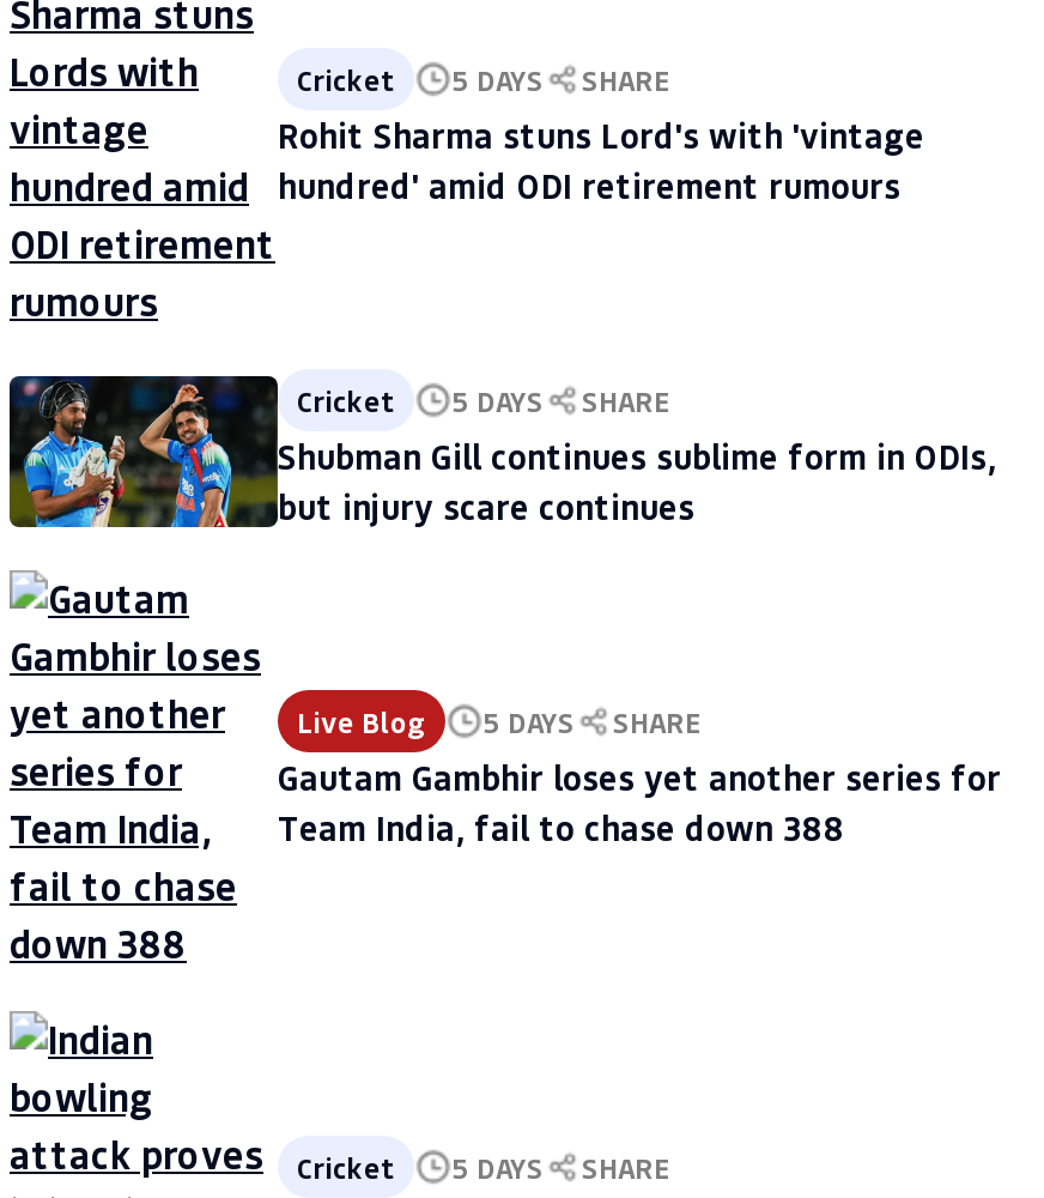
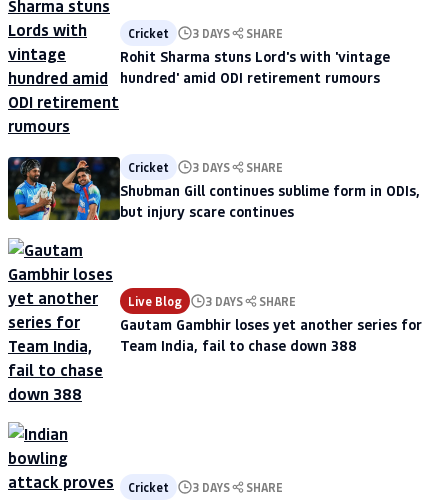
- Cricket 5 DAYS SHARE
+ Cricket 3 DAYS SHARE

- Cricket 5 DAYS SHARE
+ Cricket 3 DAYS SHARE

- Live Blog 5 DAYS SHARE
+ Live Blog 3 DAYS SHARE

- Cricket 5 DAYS SHARE
+ Cricket 3 DAYS SHARE
